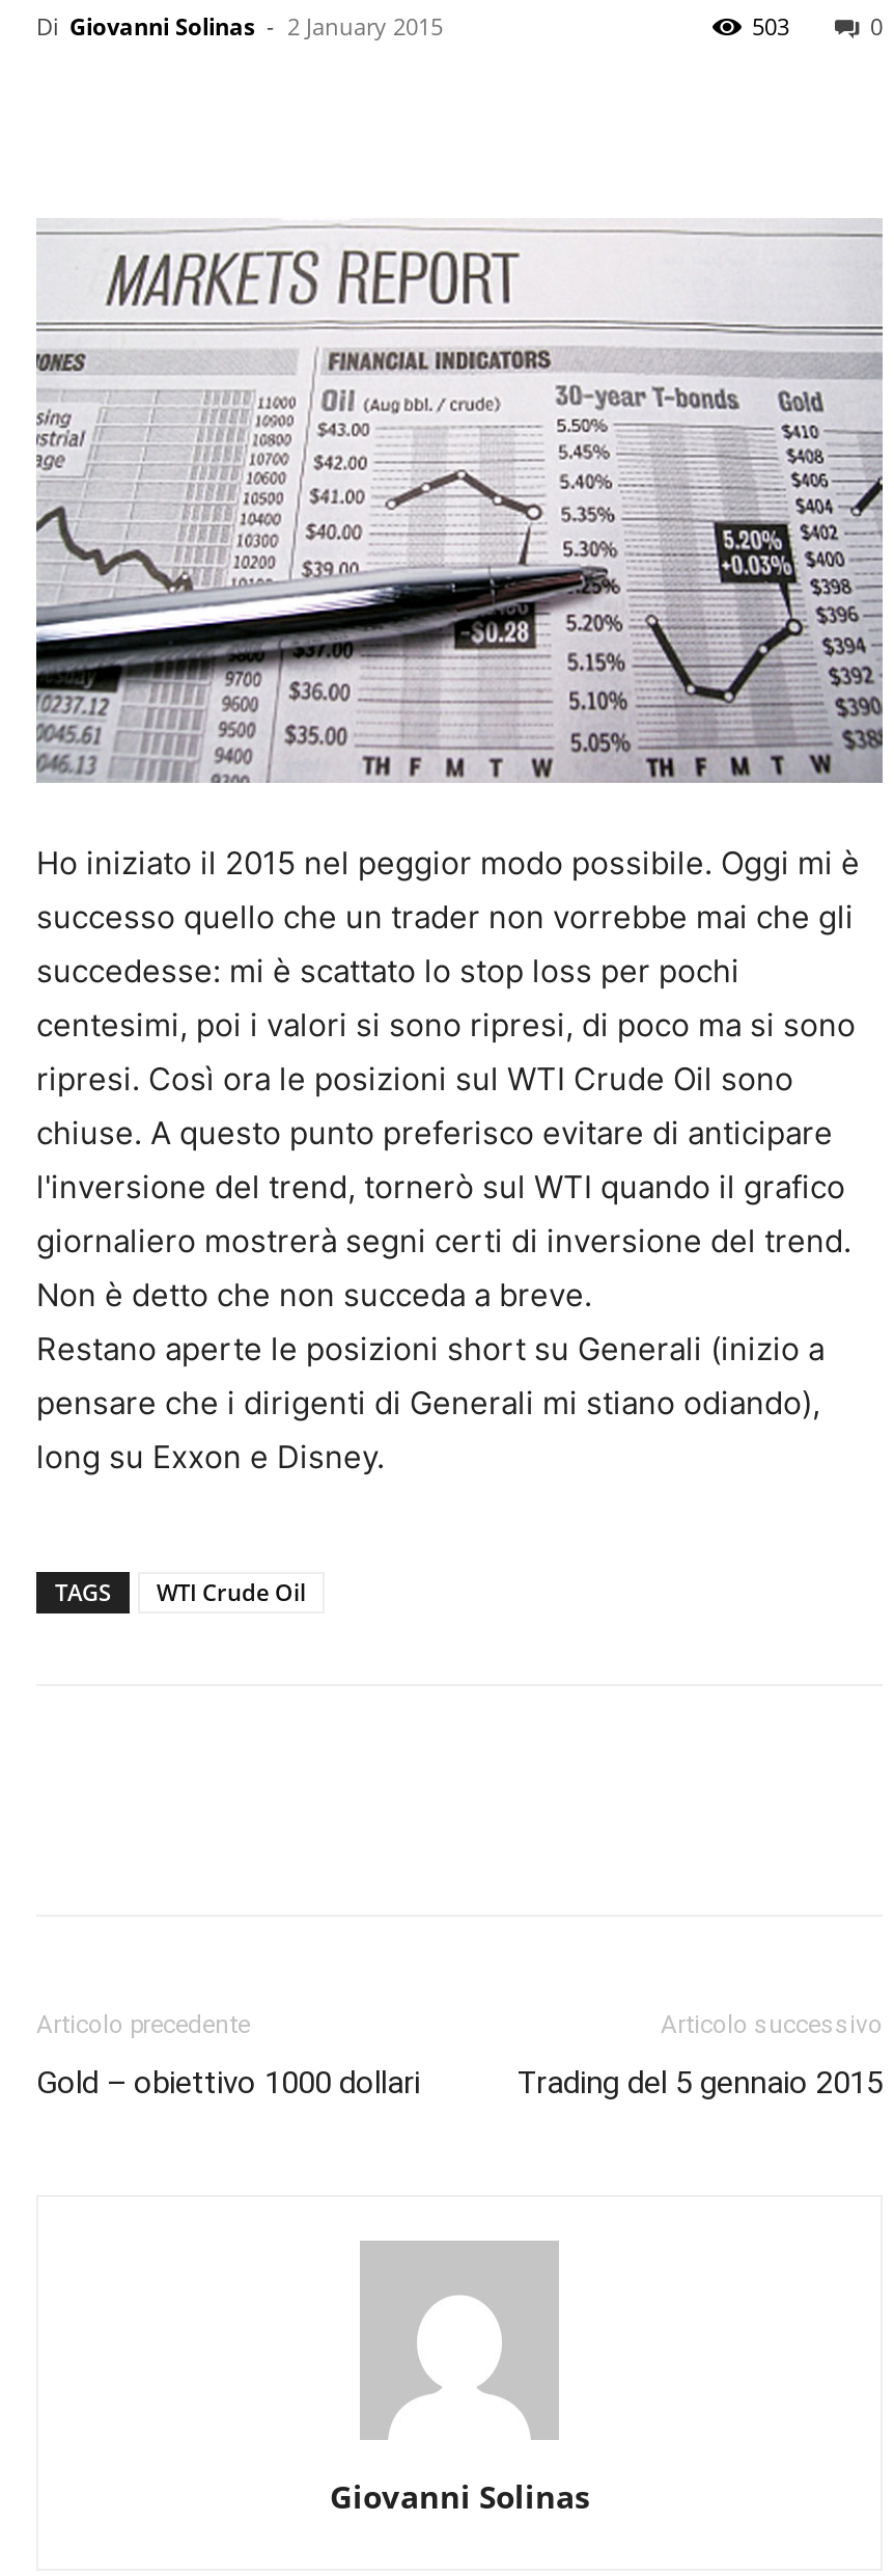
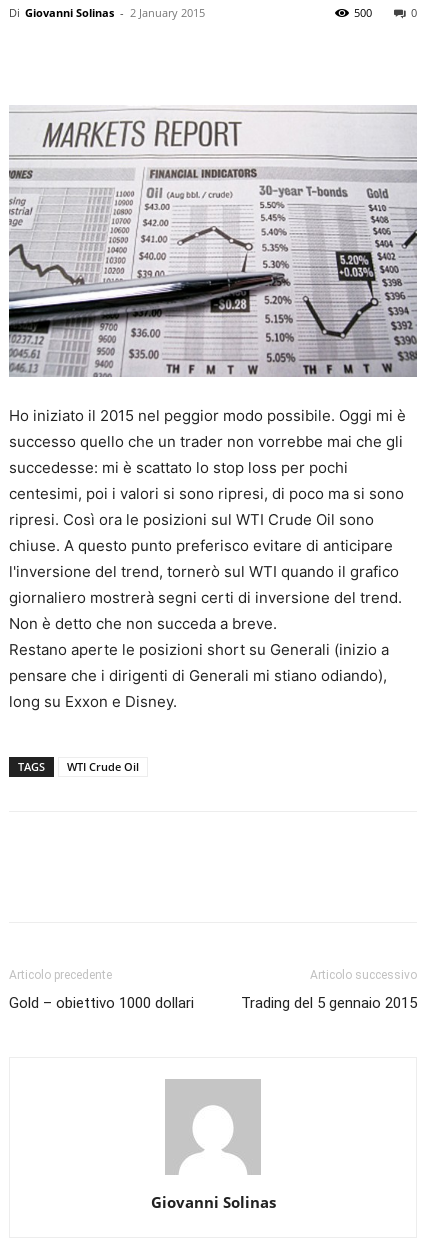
- 503
+ 500
